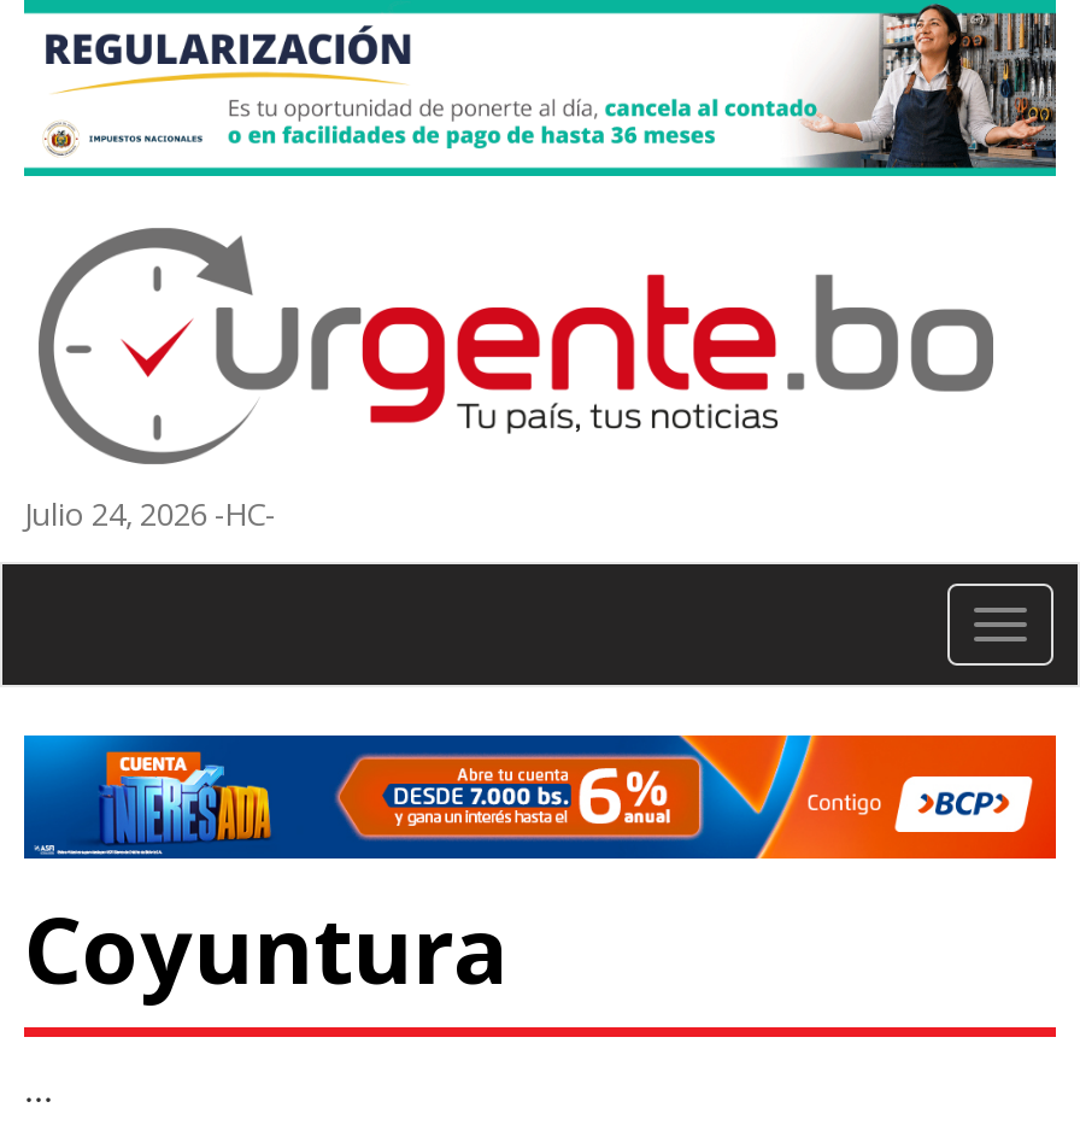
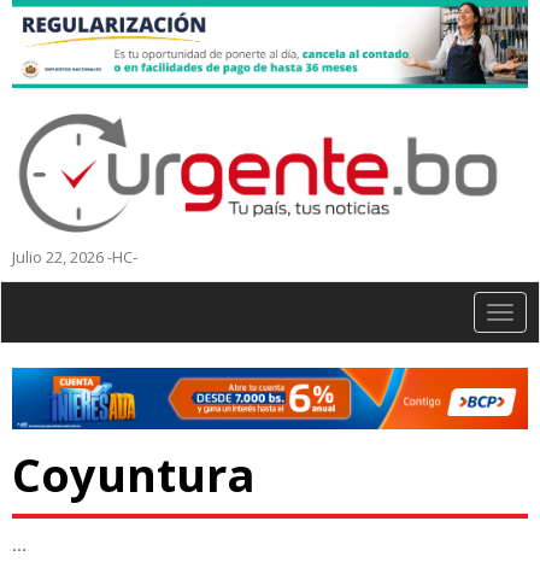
- Julio 24, 2026 -HC-
+ Julio 22, 2026 -HC-
